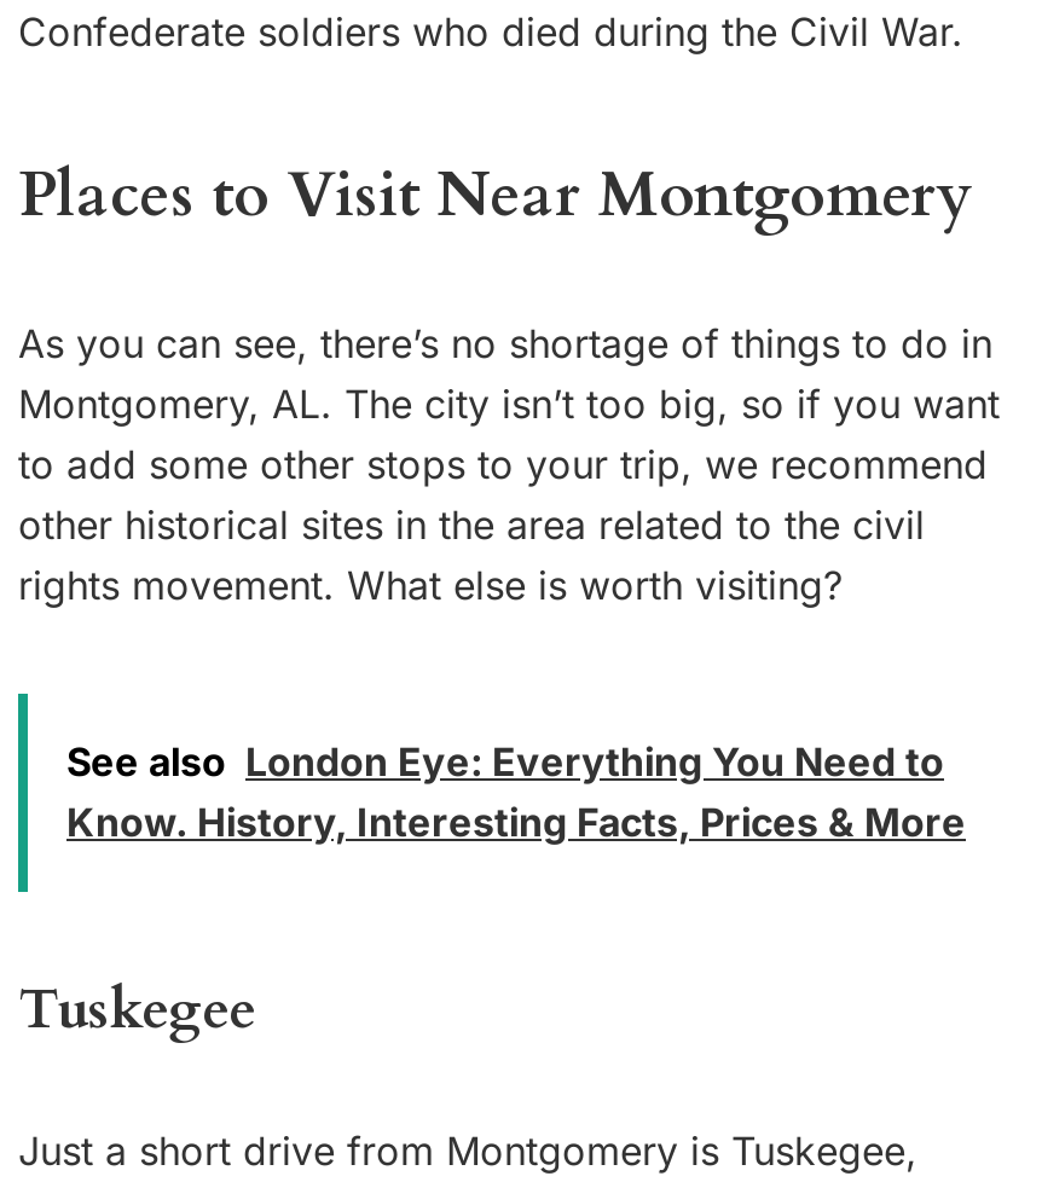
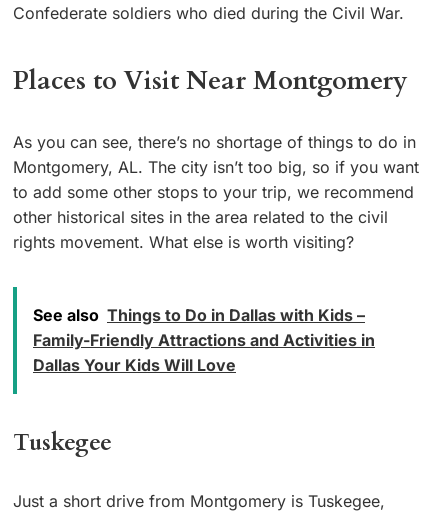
- See also London Eye: Everything You Need to
- Know. History, Interesting Facts, Prices & More
+ See also Things to Do in Dallas with Kids –
+ Family-Friendly Attractions and Activities in
+ Dallas Your Kids Will Love
